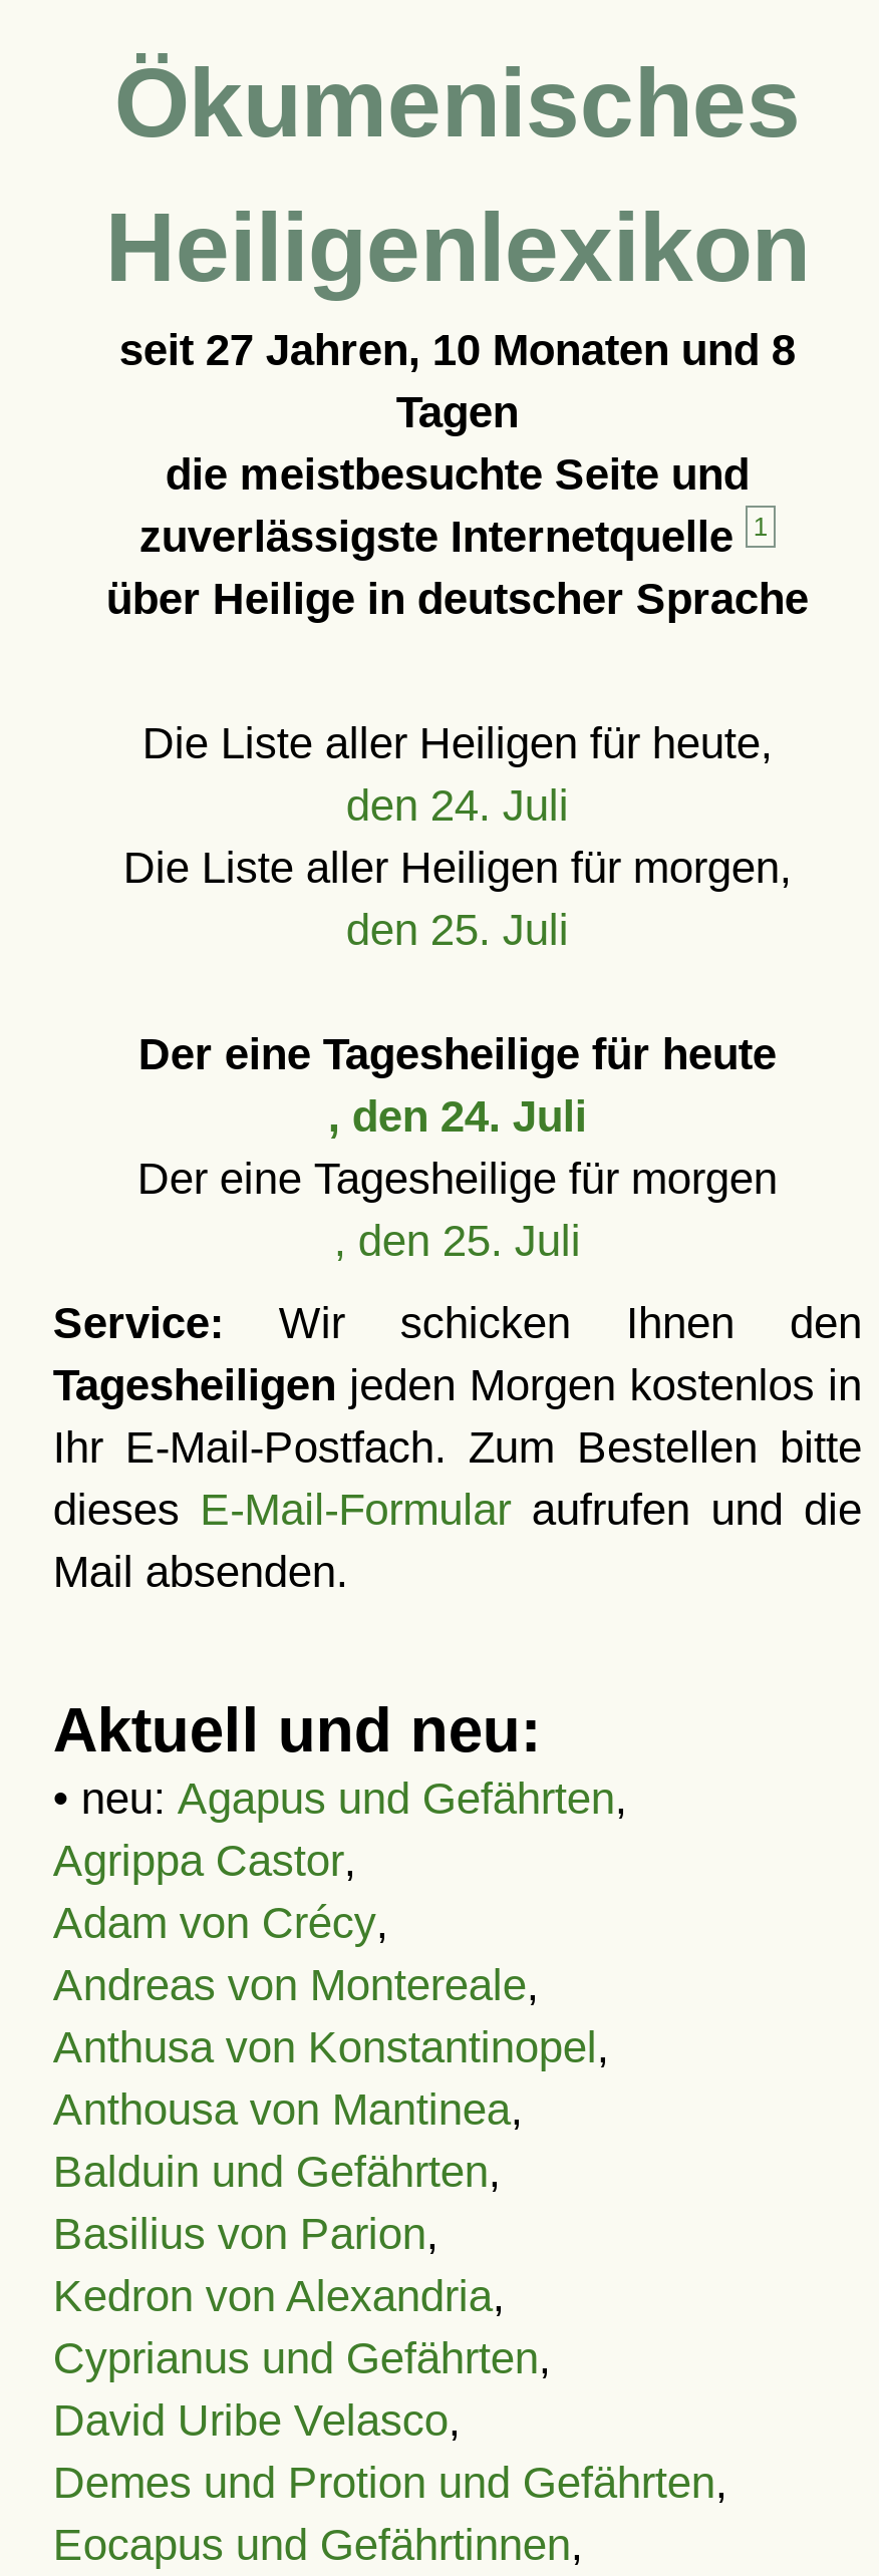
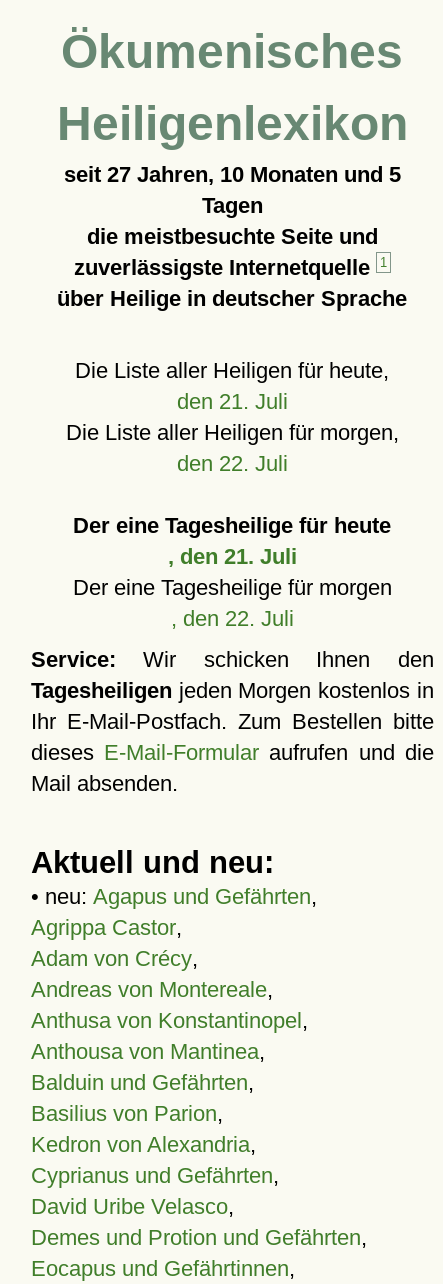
- seit 27 Jahren, 10 Monaten und 8
+ seit 27 Jahren, 10 Monaten und 5

- den 24. Juli
+ den 21. Juli

- den 25. Juli
+ den 22. Juli

- , den 24. Juli
+ , den 21. Juli

- , den 25. Juli
+ , den 22. Juli
